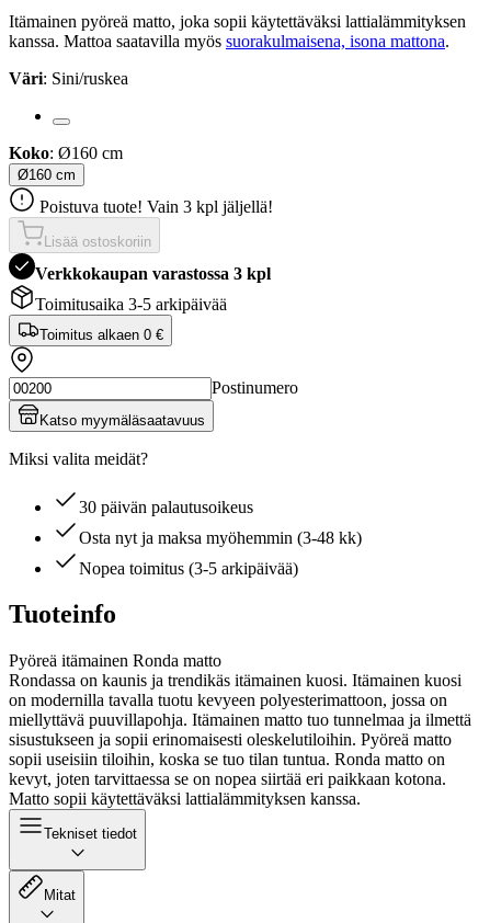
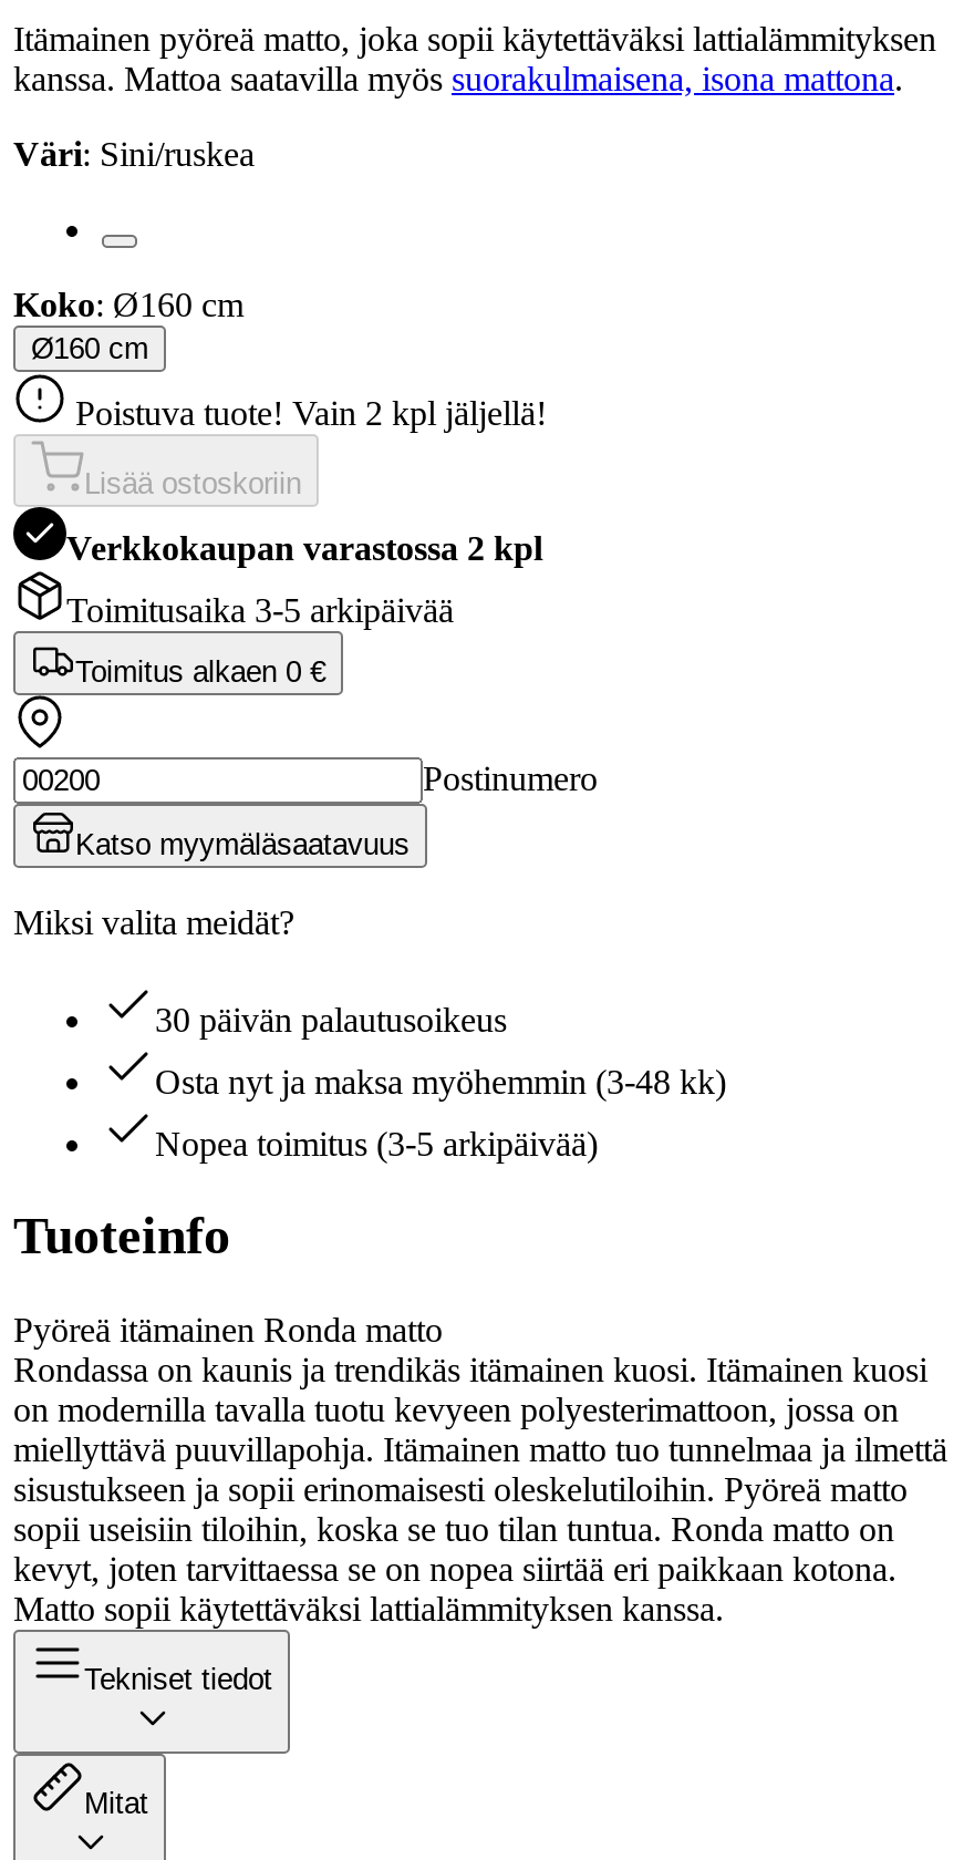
- Poistuva tuote! Vain 3 kpl jäljellä!
+ Poistuva tuote! Vain 2 kpl jäljellä!

- Verkkokaupan varastossa 3 kpl
+ Verkkokaupan varastossa 2 kpl
